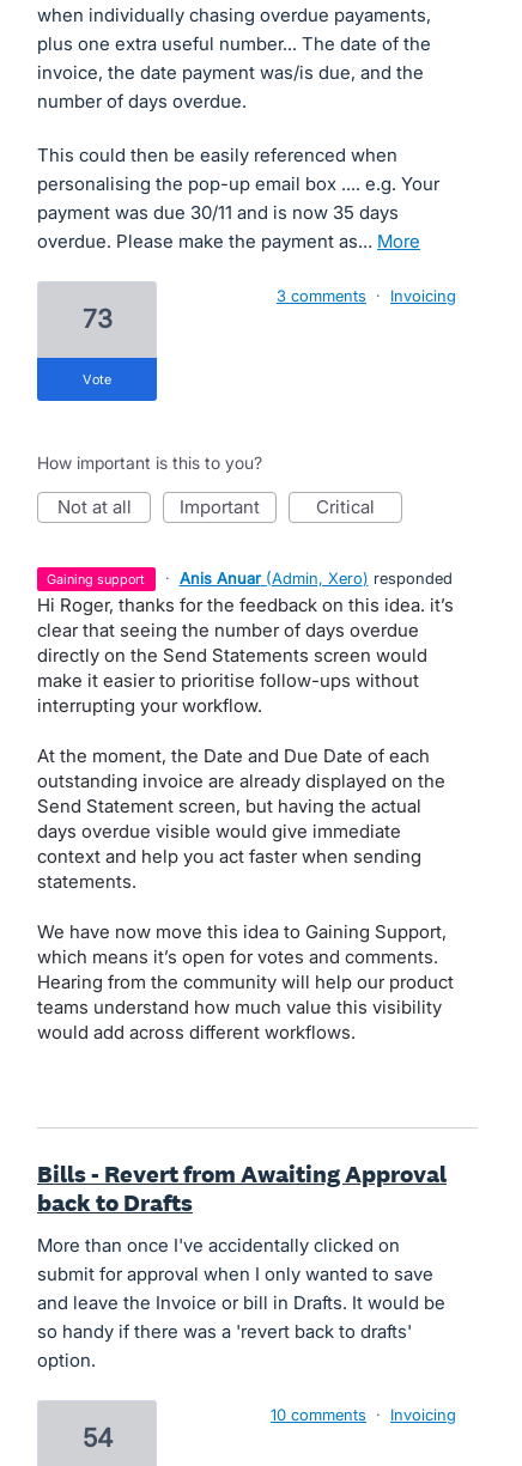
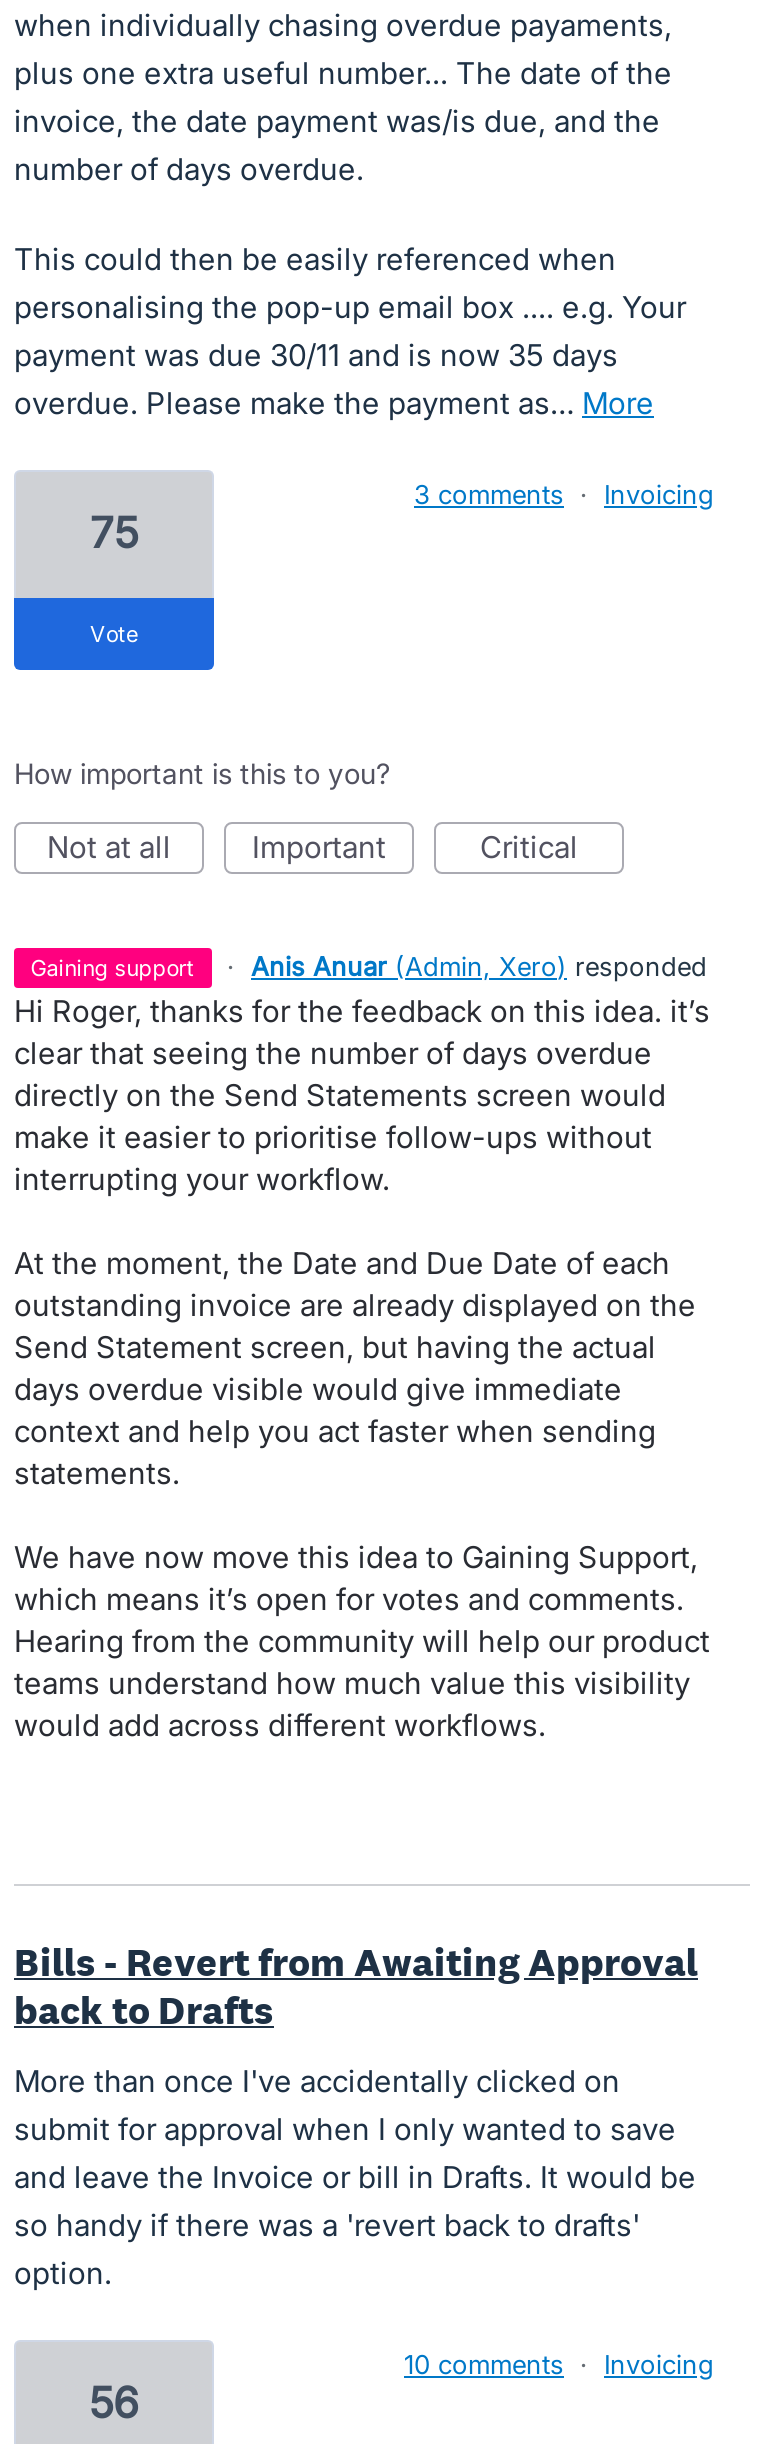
- 73
+ 75

- 54
+ 56
